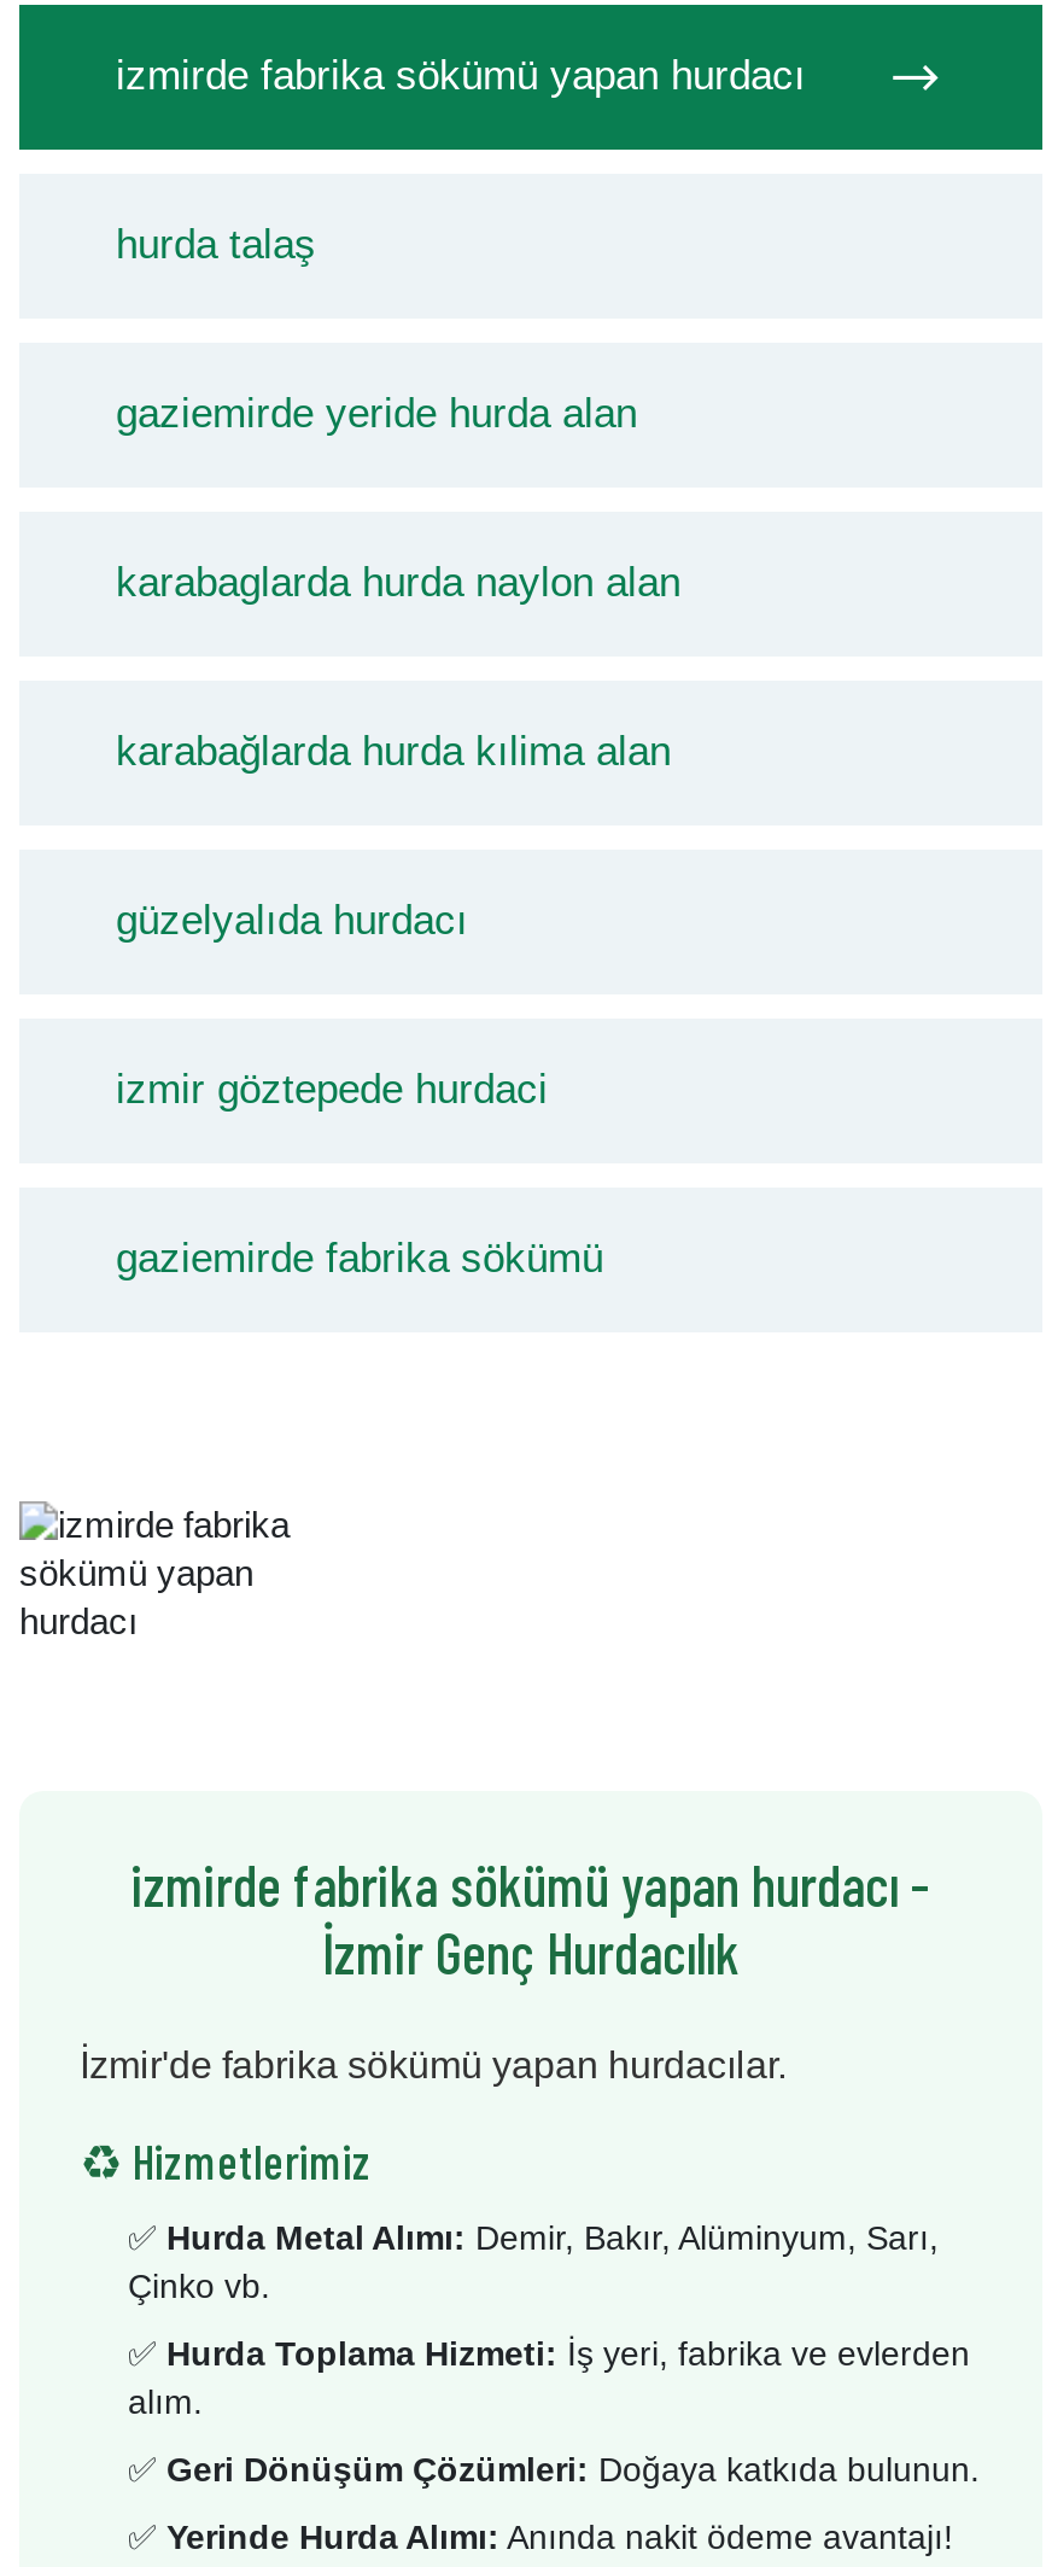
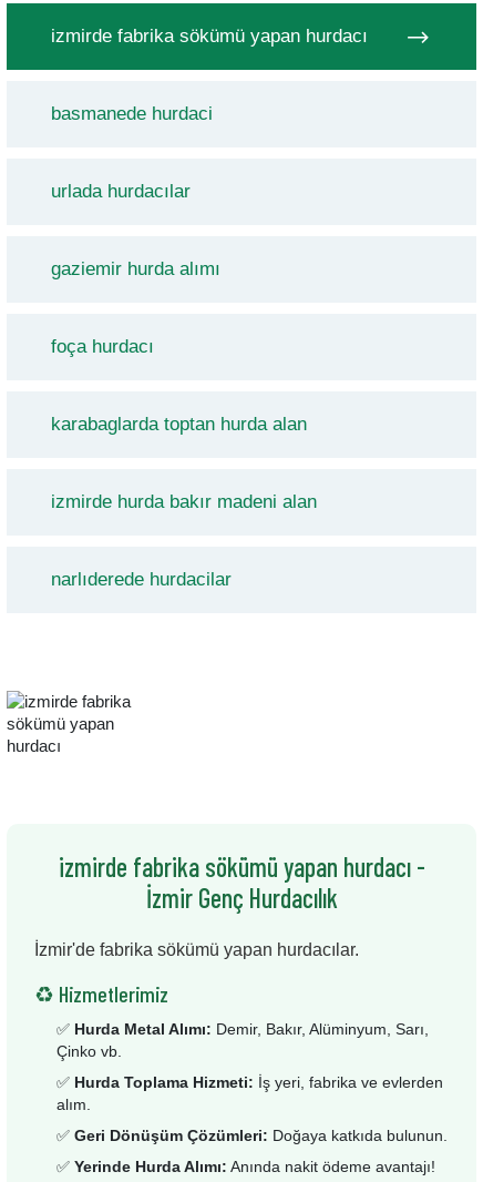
- hurda talaş
+ basmanede hurdaci

- gaziemirde yeride hurda alan
+ urlada hurdacılar

- karabaglarda hurda naylon alan
+ gaziemir hurda alımı

- karabağlarda hurda kılima alan
+ foça hurdacı

- güzelyalıda hurdacı
+ karabaglarda toptan hurda alan

- izmir göztepede hurdaci
+ izmirde hurda bakır madeni alan

- gaziemirde fabrika sökümü
+ narlıderede hurdacilar
